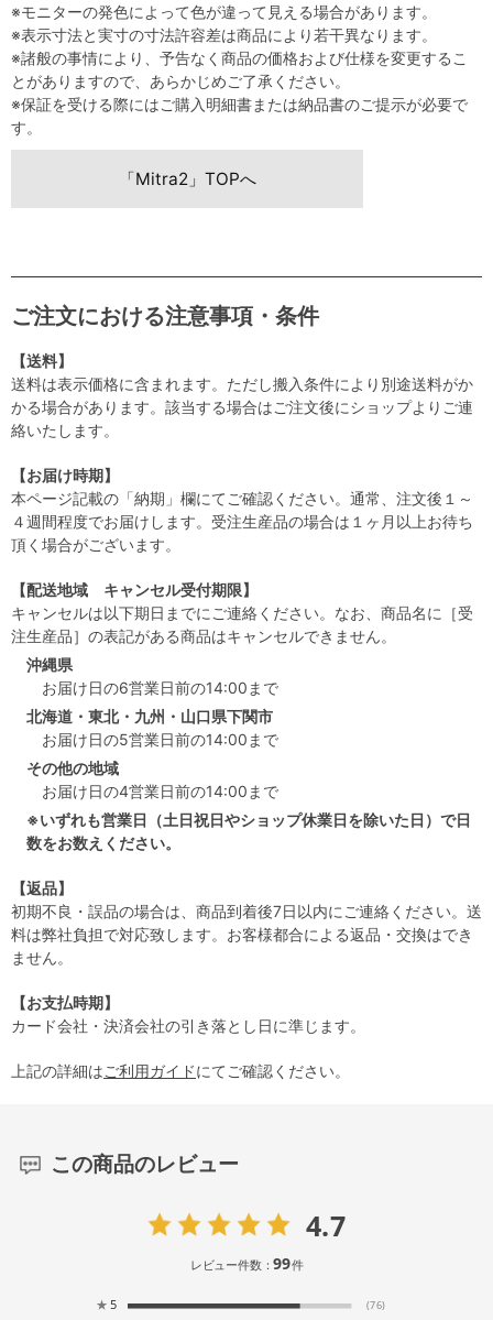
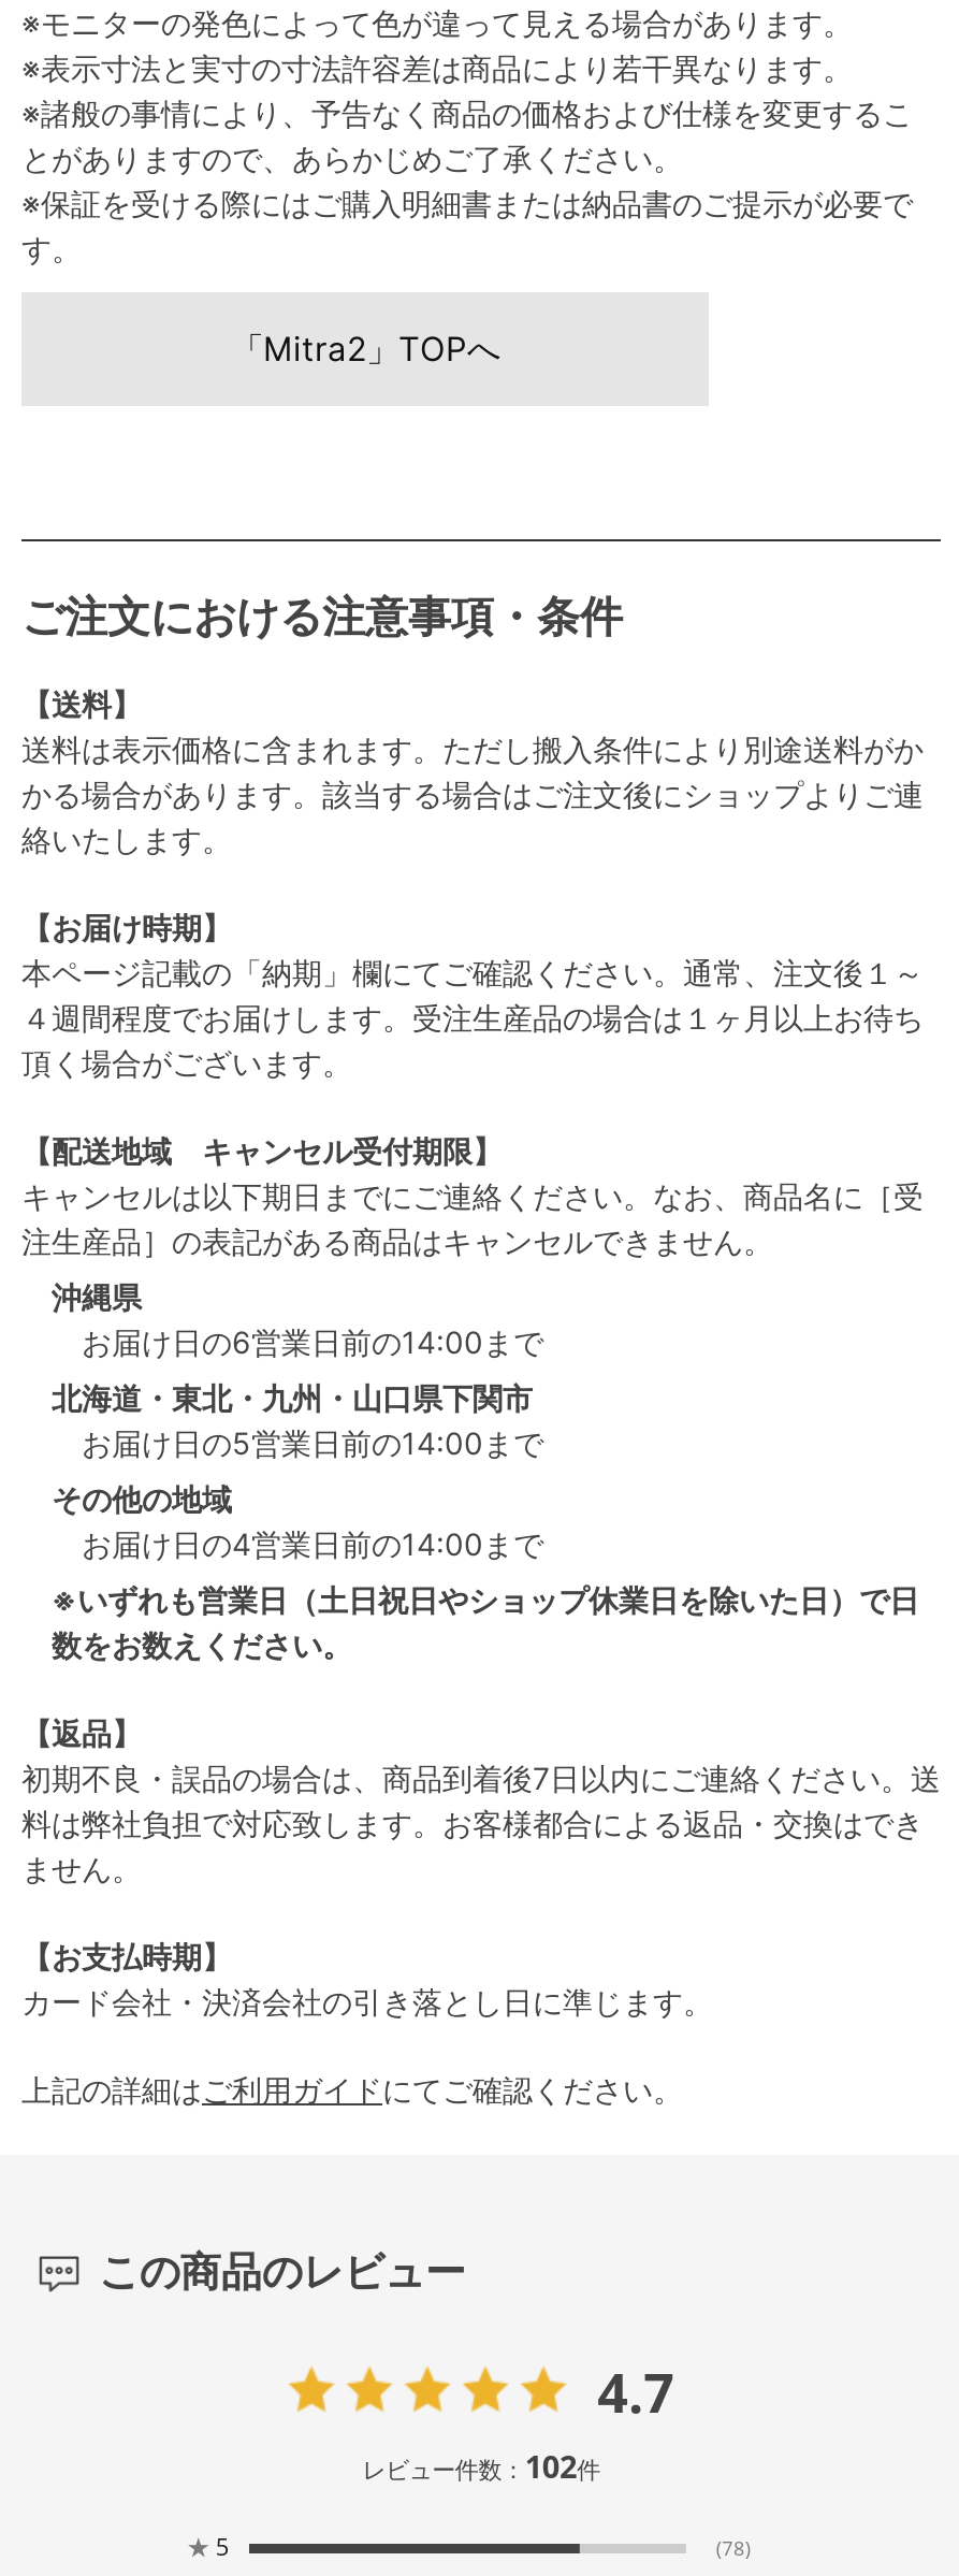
- レビュー件数：99件
+ レビュー件数：102件

- (76)
+ (78)
